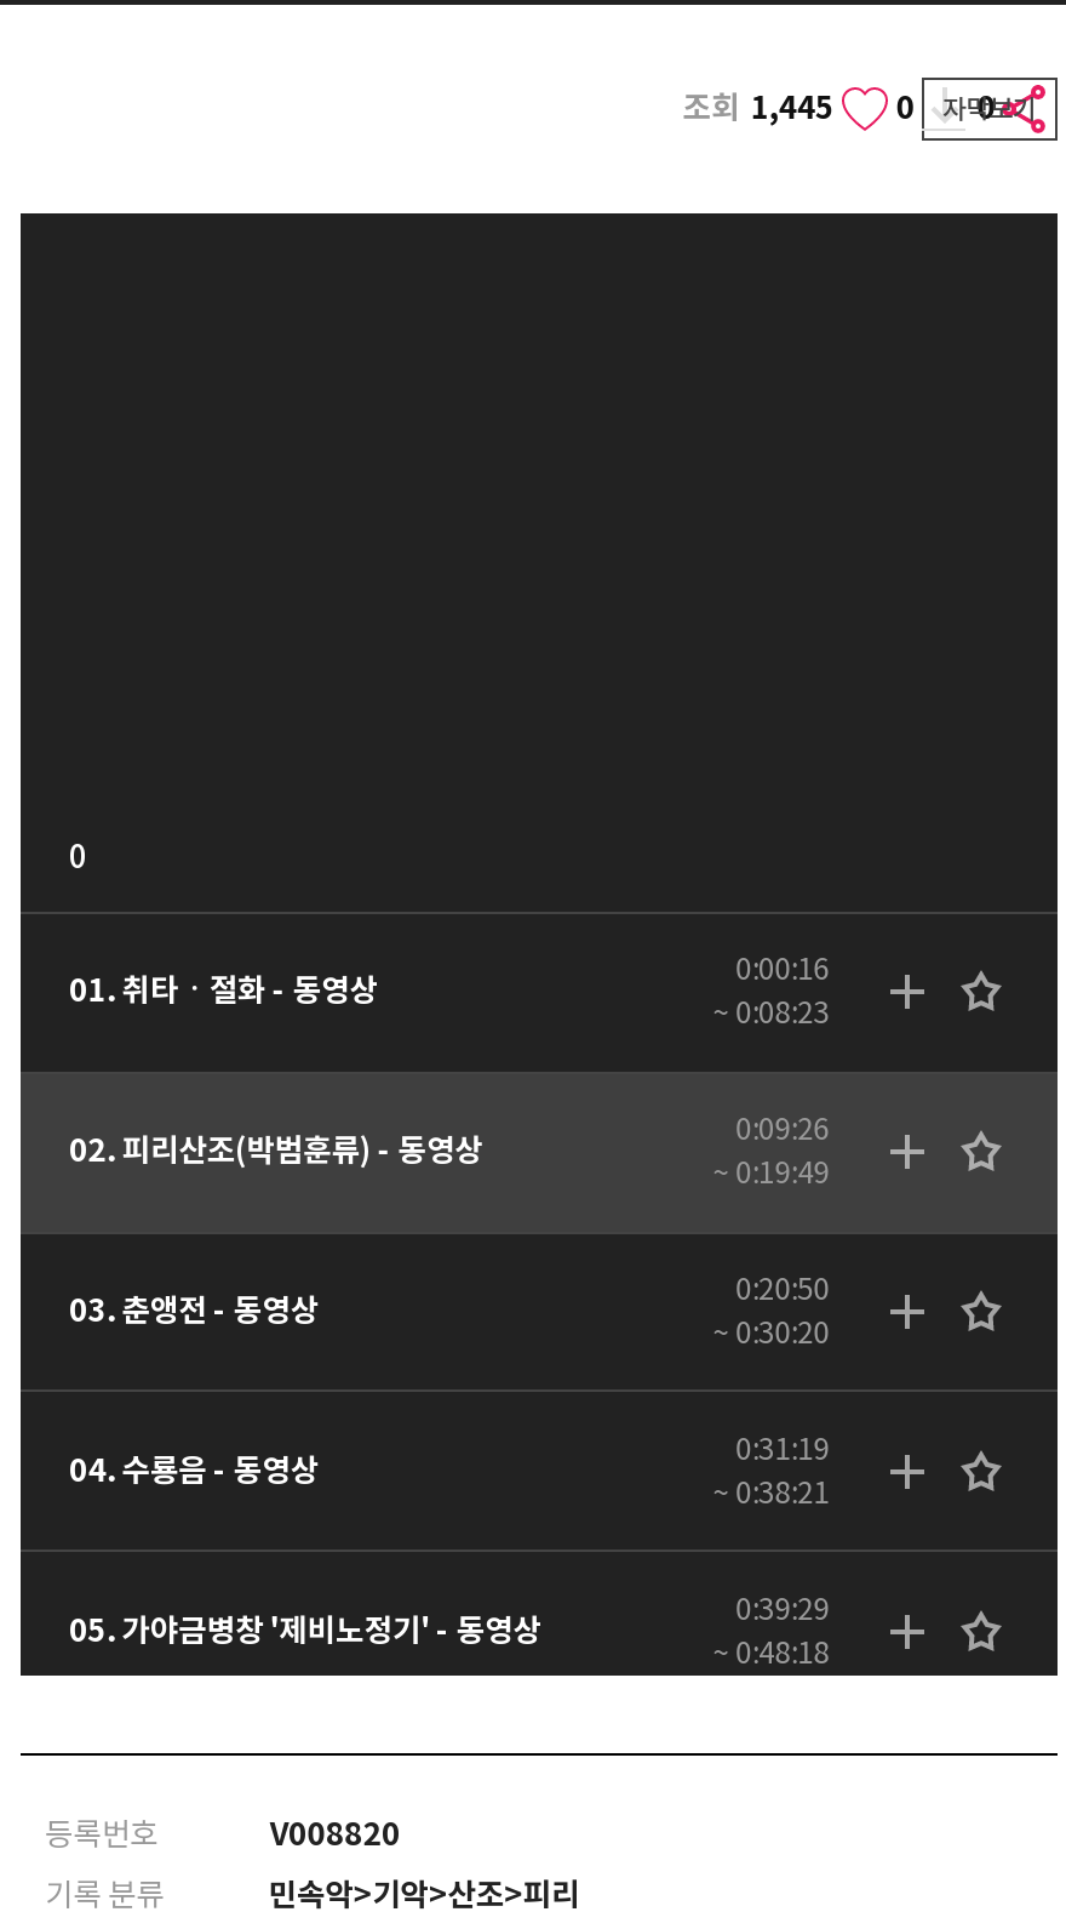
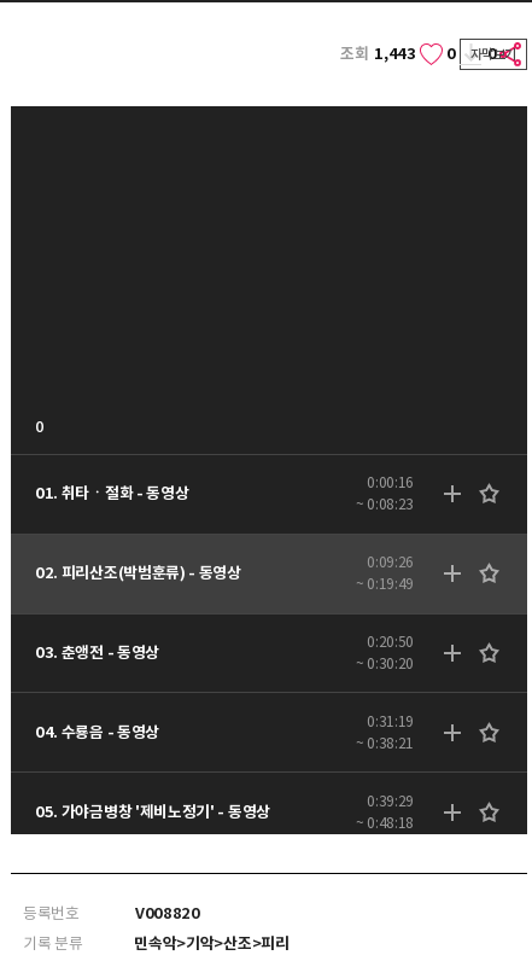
- 조회 1,445
+ 조회 1,443
